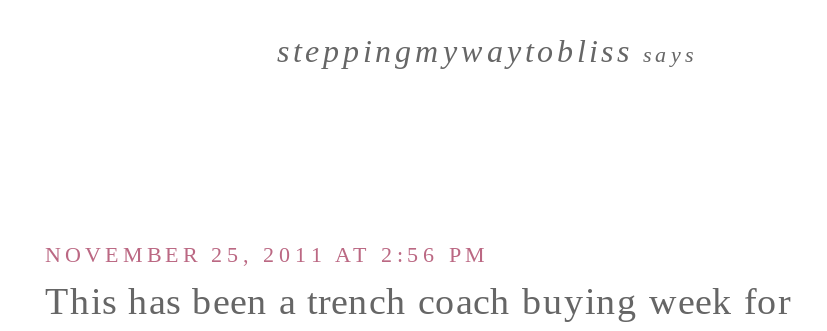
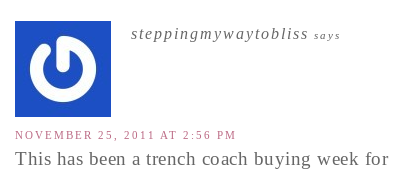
+ [image]
